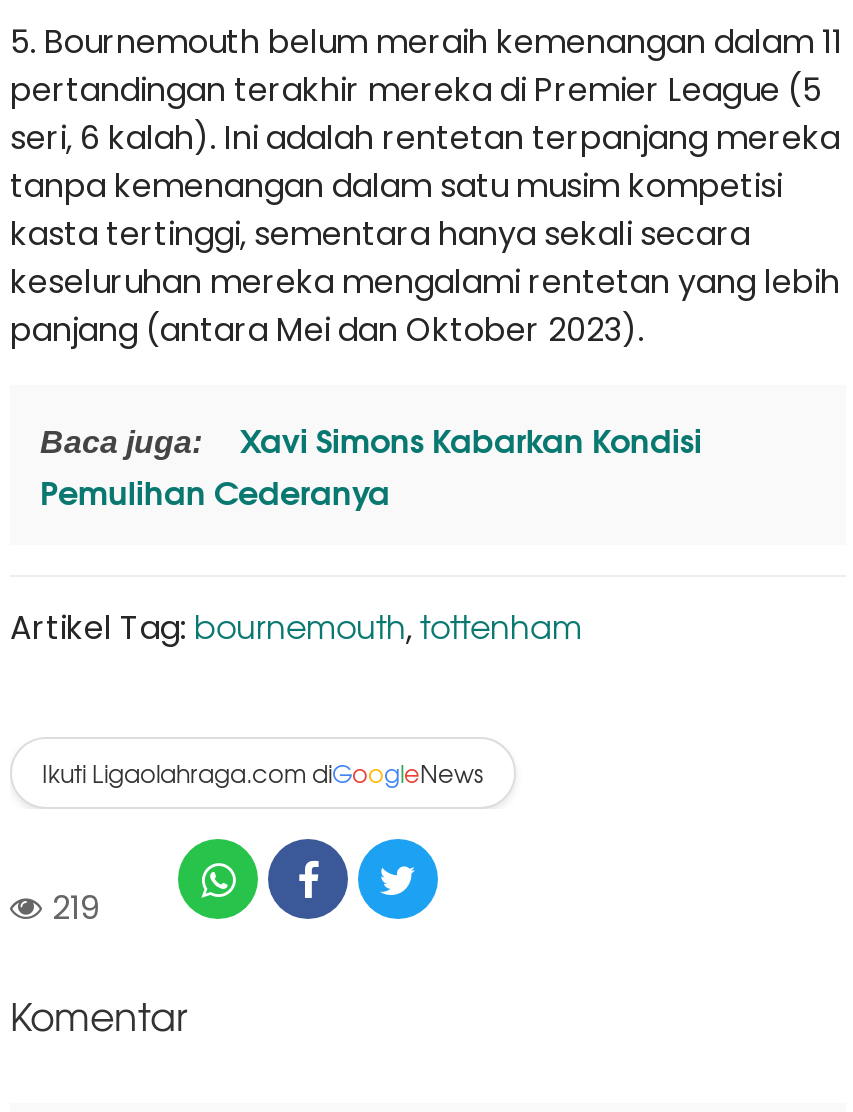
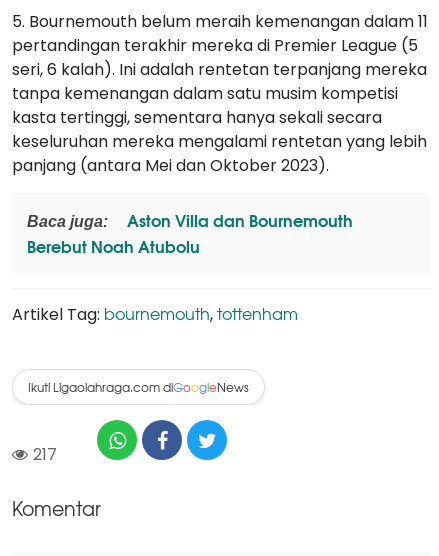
- Xavi Simons Kabarkan Kondisi
- Pemulihan Cederanya
+ Aston Villa dan Bournemouth
+ Berebut Noah Atubolu

- 219
+ 217
